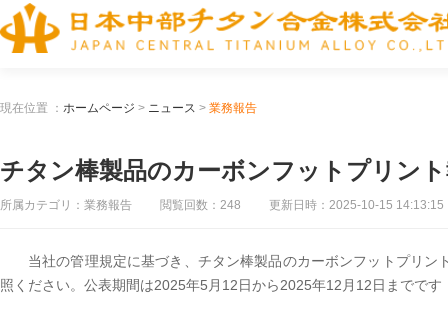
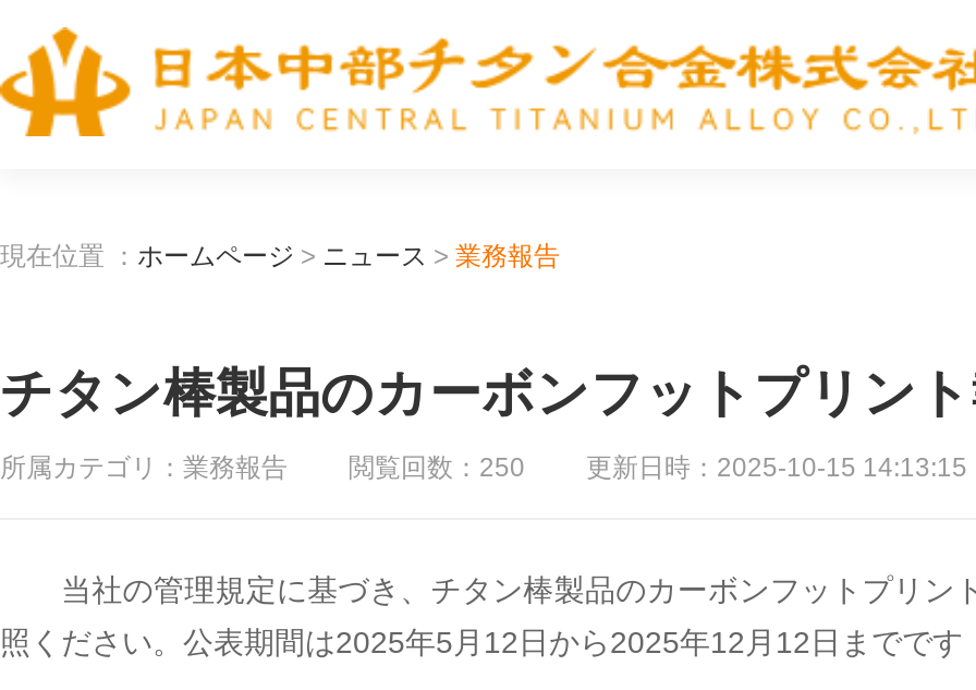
- 所属カテゴリ：業務報告 閲覧回数：248 更新日時：2025-10-15 14:13:15
+ 所属カテゴリ：業務報告 閲覧回数：250 更新日時：2025-10-15 14:13:15
